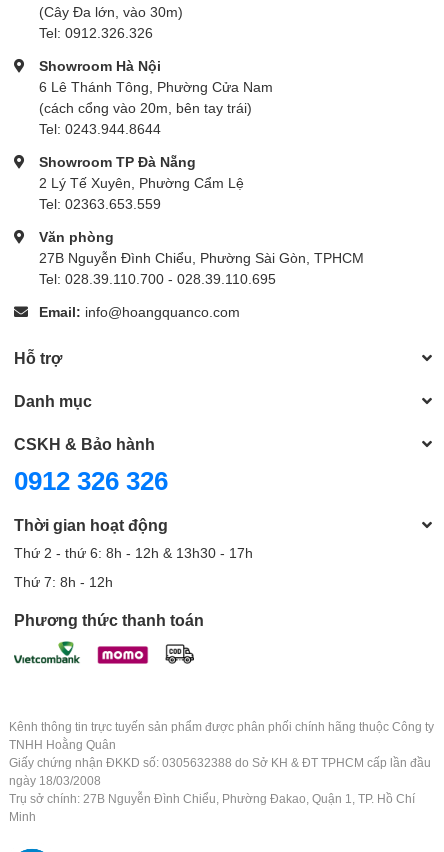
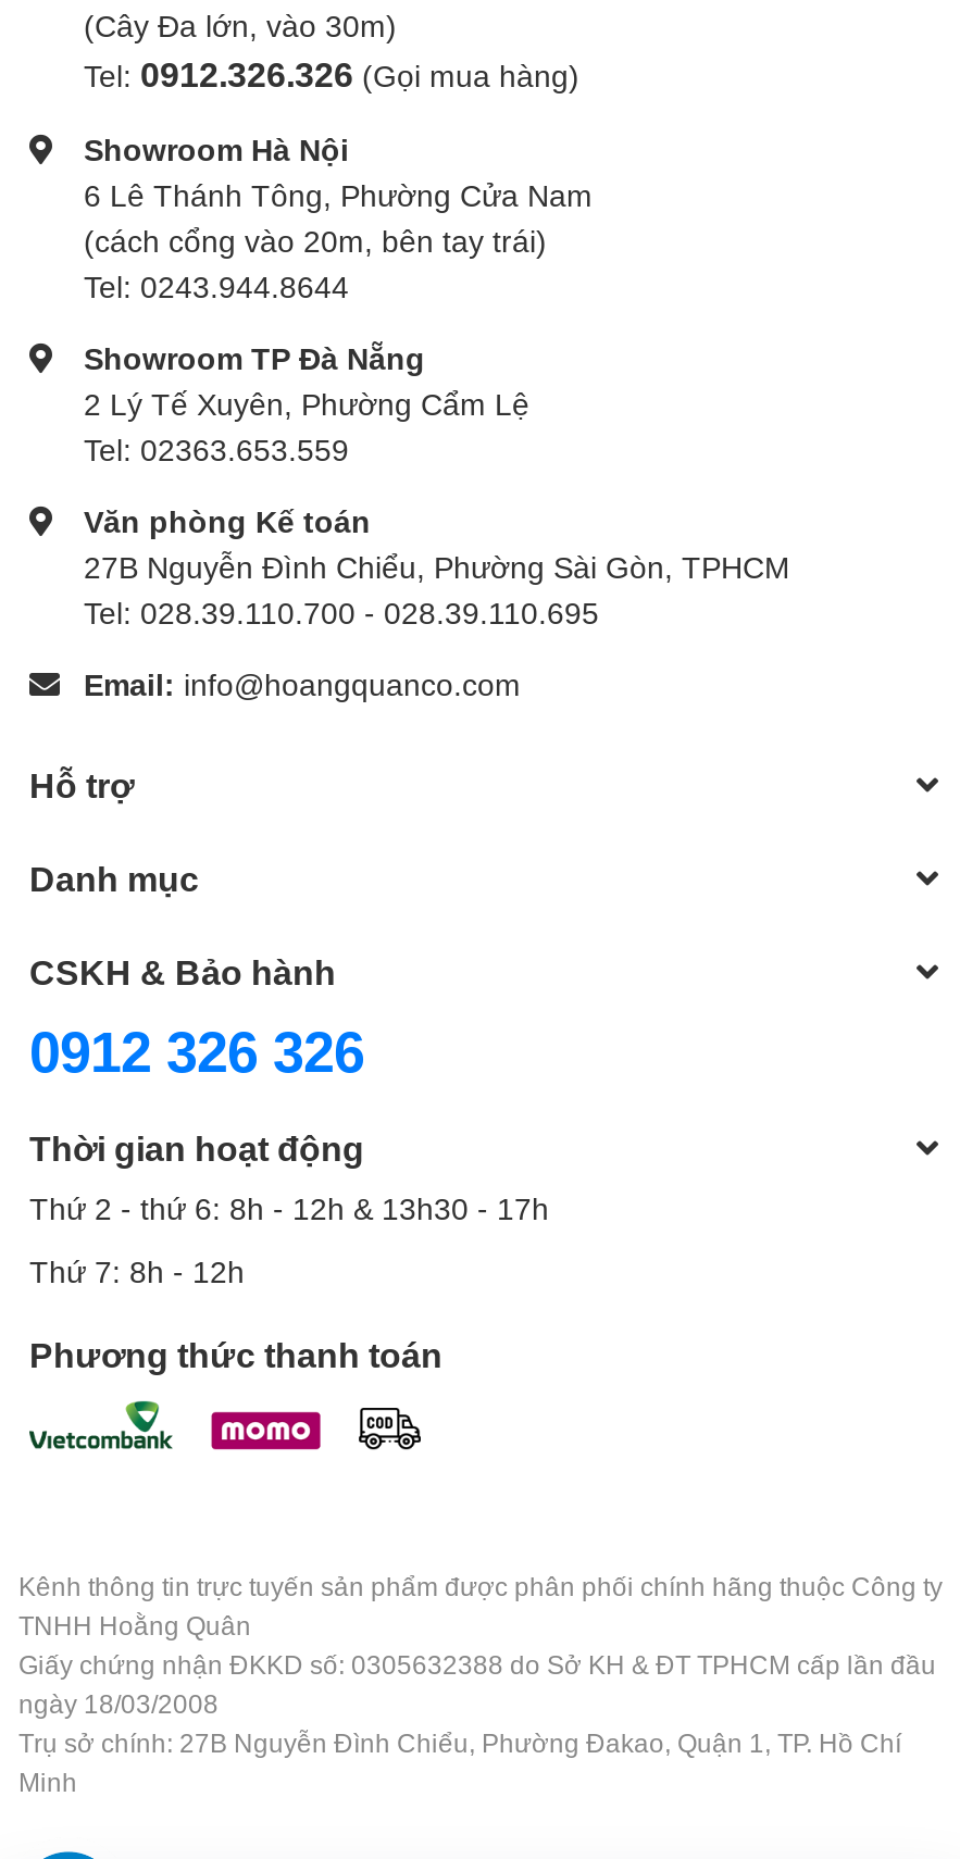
- Tel: 0912.326.326
+ Tel: 0912.326.326 (Gọi mua hàng)

- Văn phòng
+ Văn phòng Kế toán
